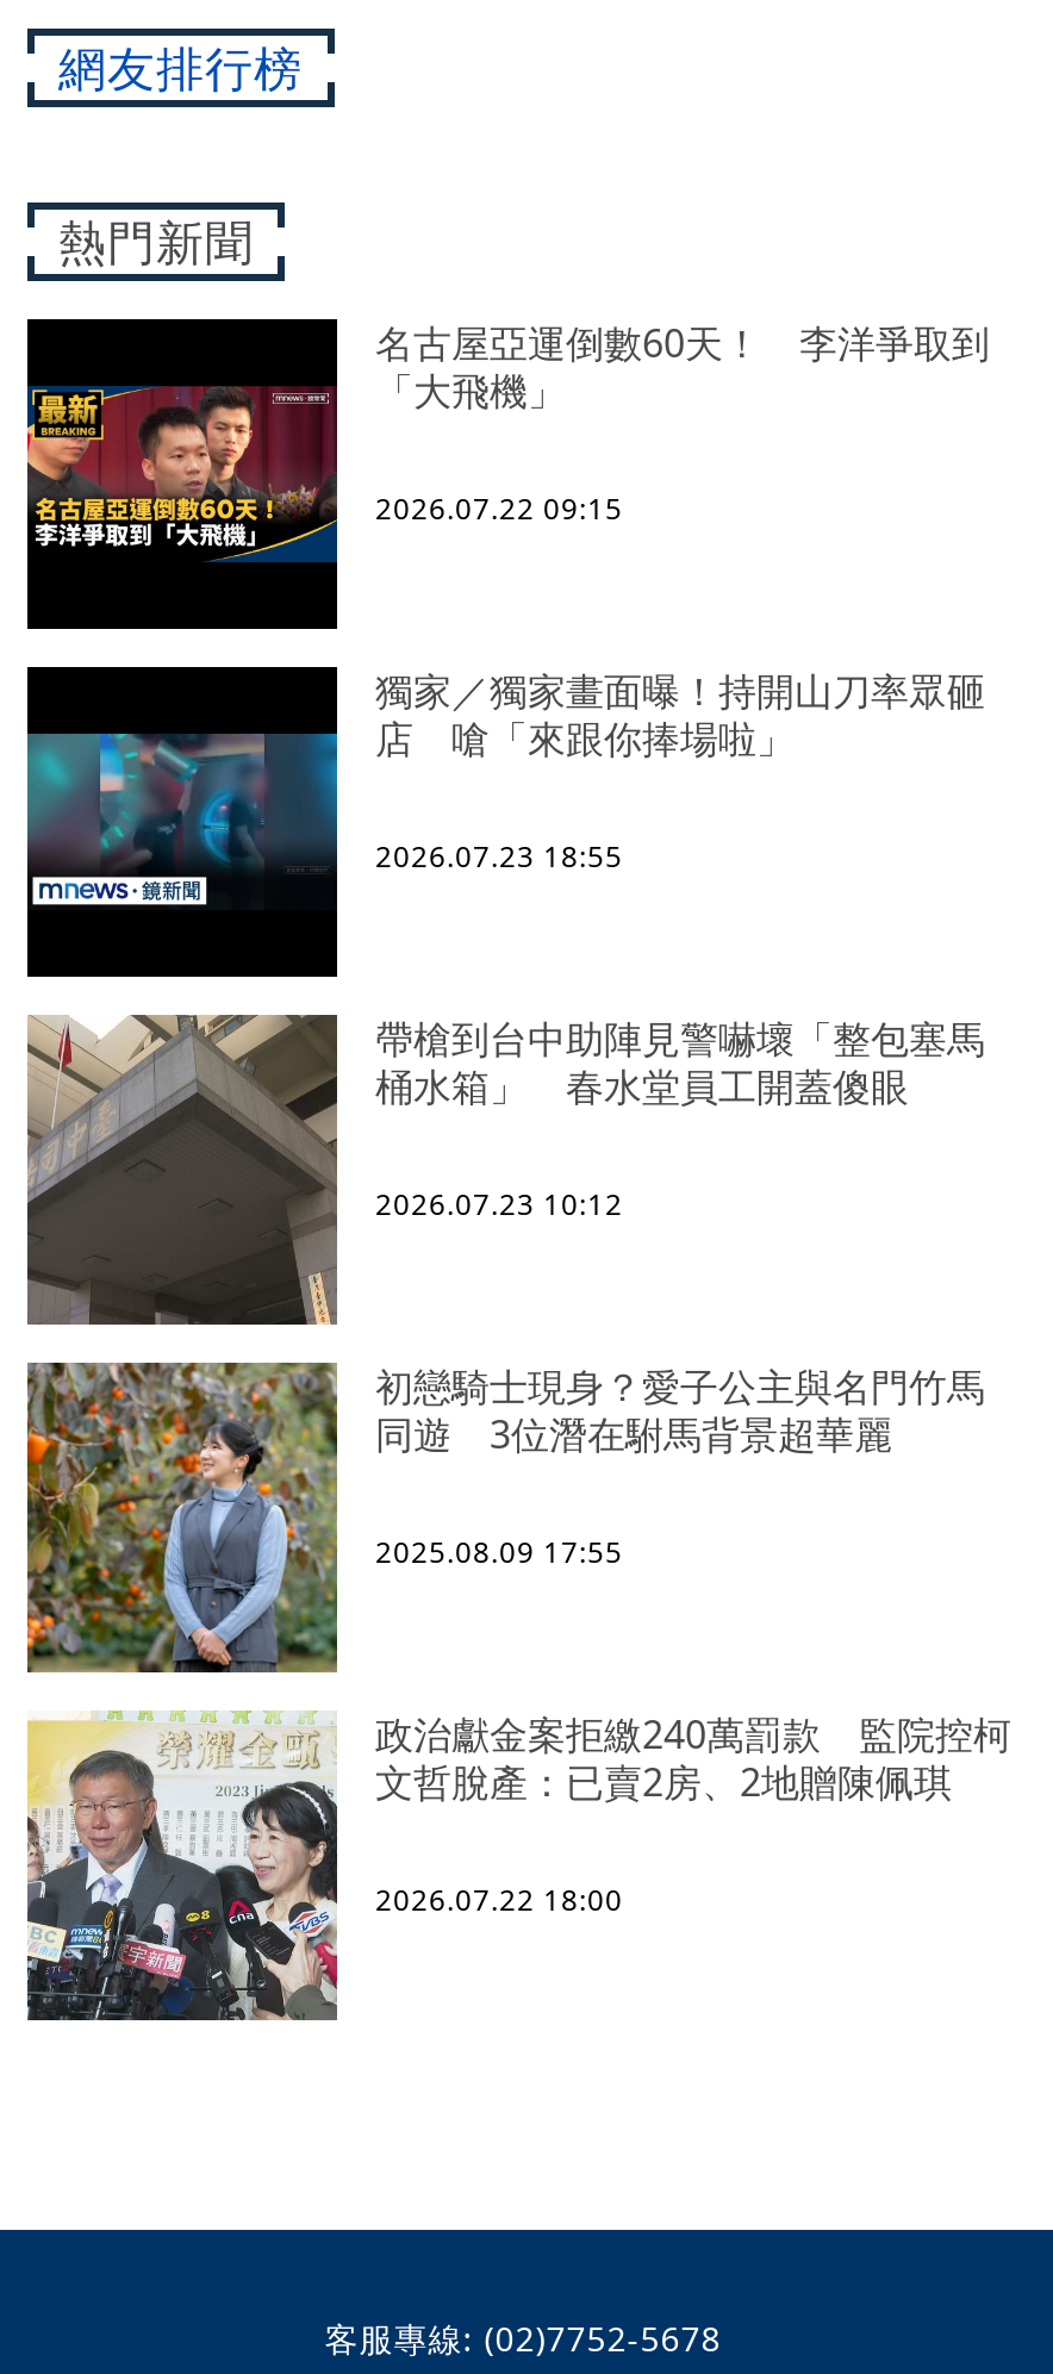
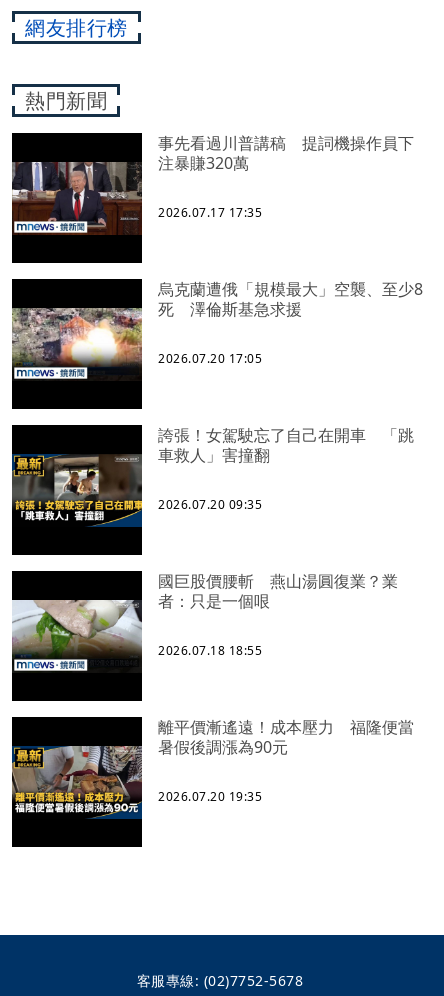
- [image]
- 名古屋亞運倒數60天！ 李洋爭取到
- 「大飛機」
+ [image]
+ 事先看過川普講稿 提詞機操作員下
+ 注暴賺320萬

- 2026.07.22 09:15
+ 2026.07.17 17:35

- [image]
- 獨家／獨家畫面曝！持開山刀率眾砸
- 店 嗆「來跟你捧場啦」
+ [image]
+ 烏克蘭遭俄「規模最大」空襲、至少8
+ 死 澤倫斯基急求援

- 2026.07.23 18:55
+ 2026.07.20 17:05

- [image]
- 帶槍到台中助陣見警嚇壞「整包塞馬
- 桶水箱」 春水堂員工開蓋傻眼
+ [image]
+ 誇張！女駕駛忘了自己在開車 「跳
+ 車救人」害撞翻

- 2026.07.23 10:12
+ 2026.07.20 09:35

- [image]
- 初戀騎士現身？愛子公主與名門竹馬
- 同遊 3位潛在駙馬背景超華麗
+ [image]
+ 國巨股價腰斬 燕山湯圓復業？業
+ 者：只是一個哏

- 2025.08.09 17:55
+ 2026.07.18 18:55

- [image]
- 政治獻金案拒繳240萬罰款 監院控柯
- 文哲脫產：已賣2房、2地贈陳佩琪
+ [image]
+ 離平價漸遙遠！成本壓力 福隆便當
+ 暑假後調漲為90元

- 2026.07.22 18:00
+ 2026.07.20 19:35
